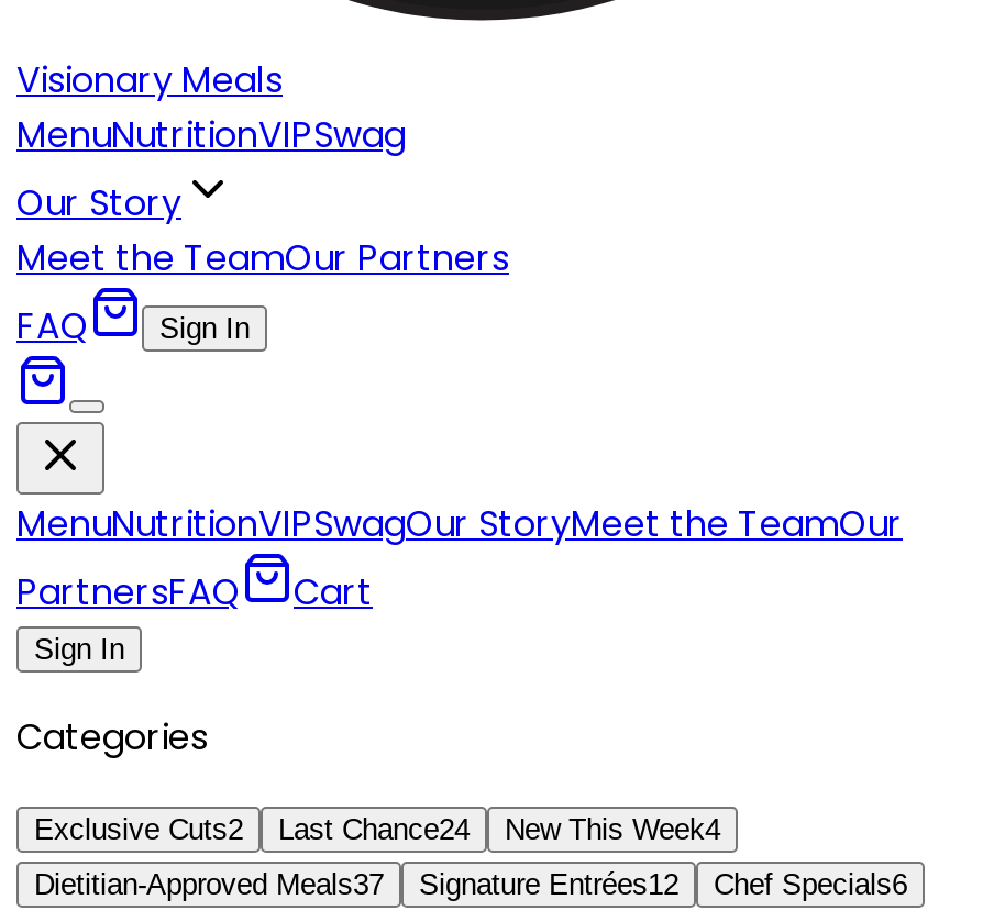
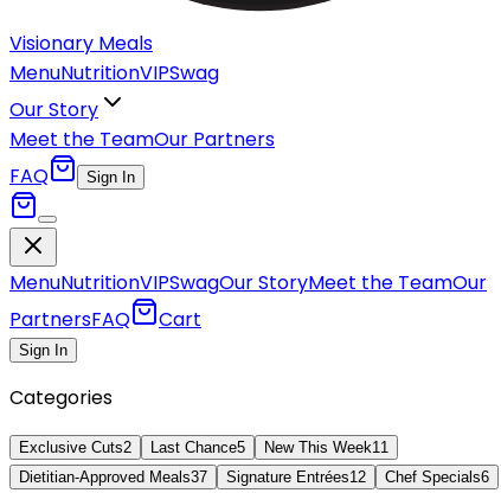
- Last Chance24
+ Last Chance5

- New This Week4
+ New This Week11
